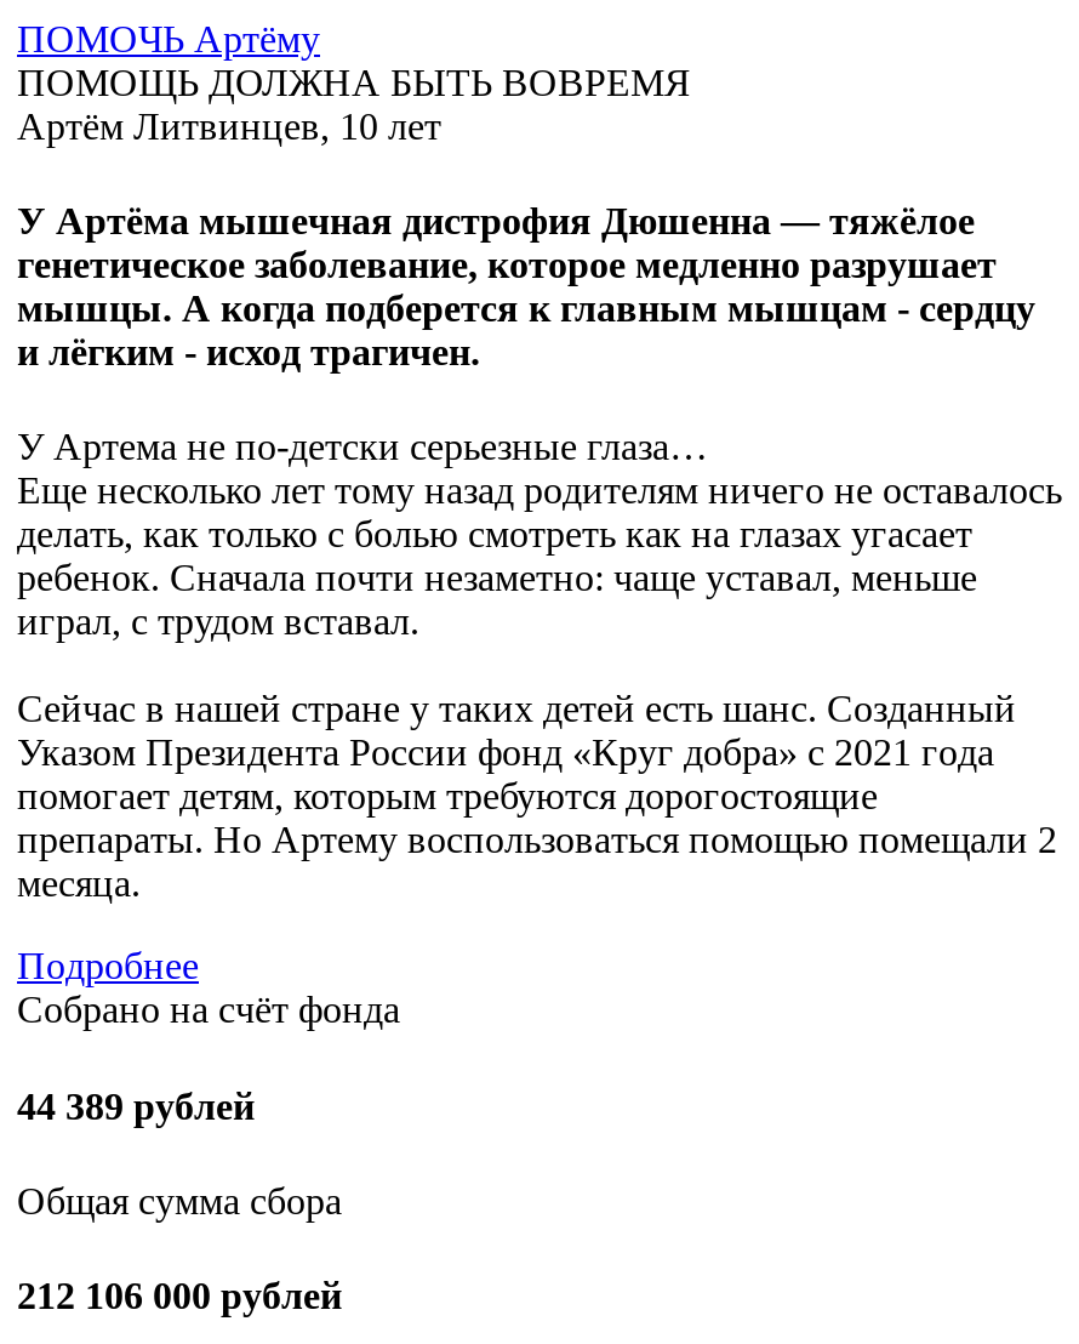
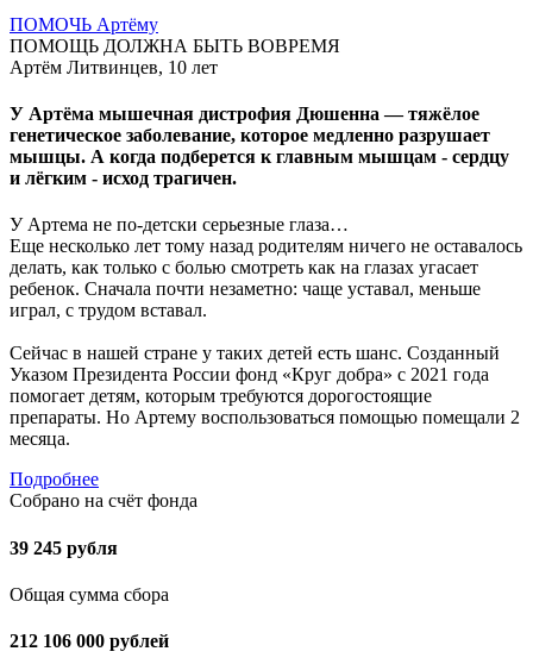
- 44 389 рублей
+ 39 245 рубля
